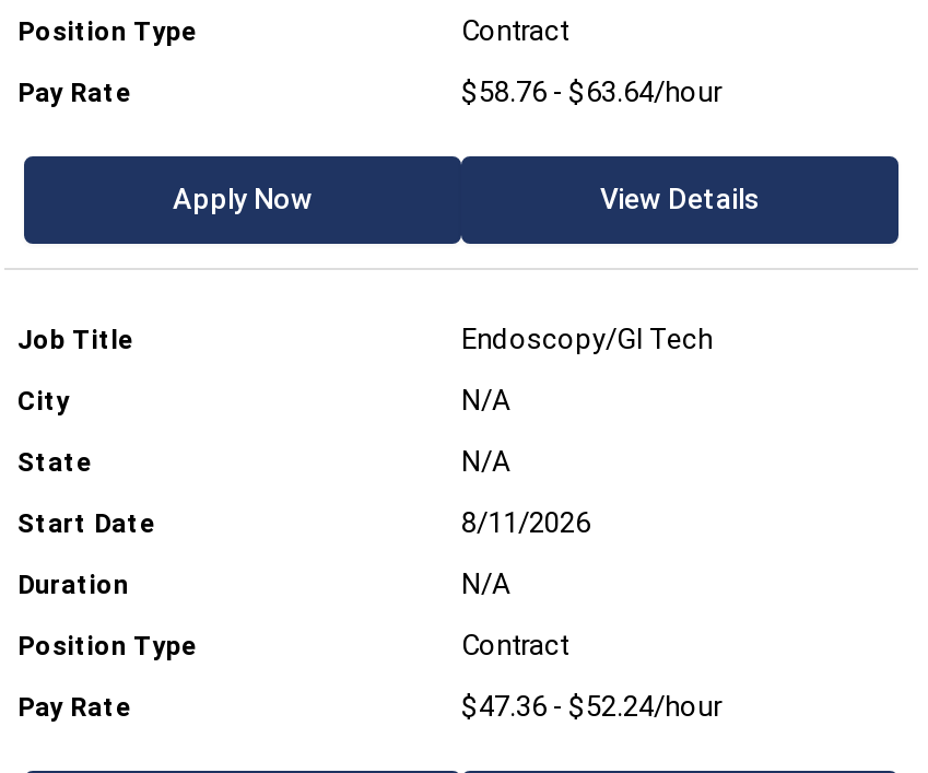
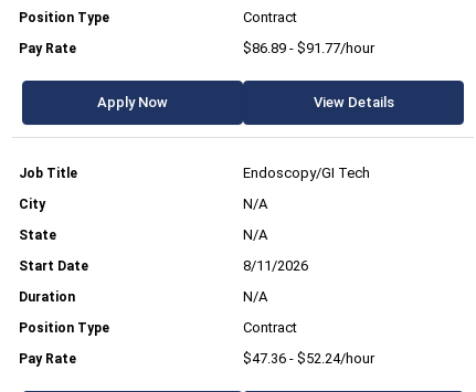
- $58.76 - $63.64/hour
+ $86.89 - $91.77/hour
